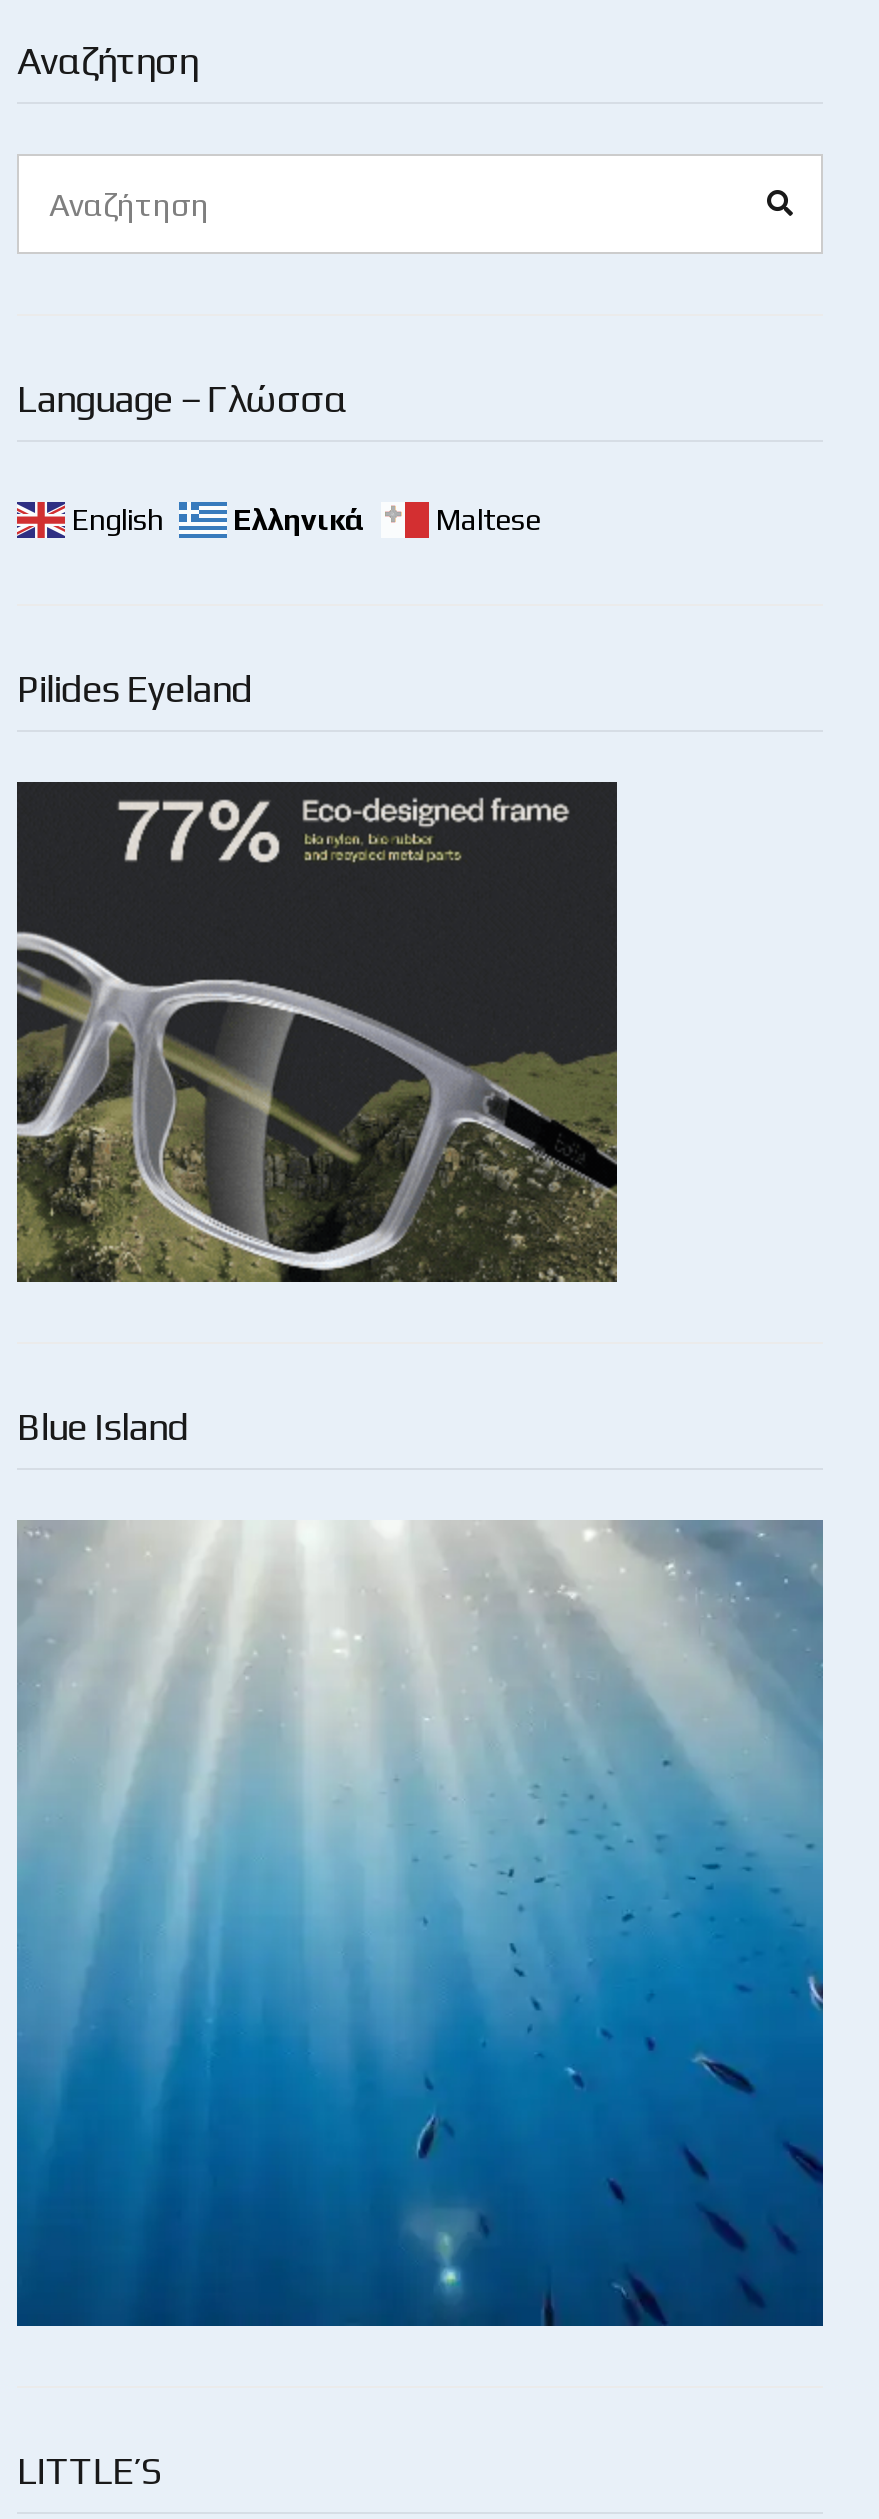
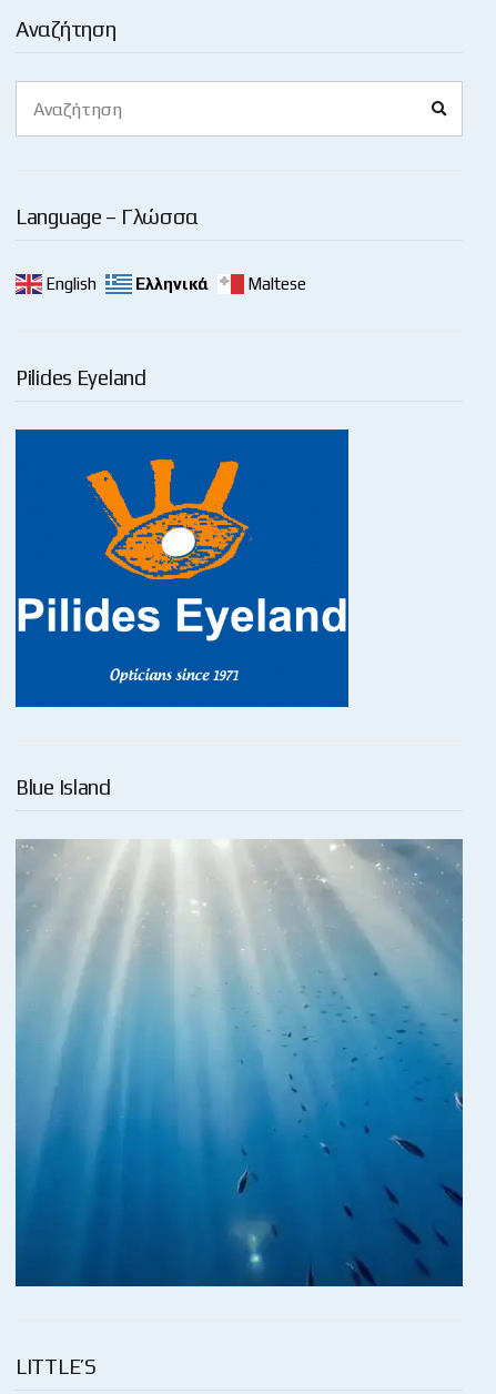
- [image]
+ [image]
